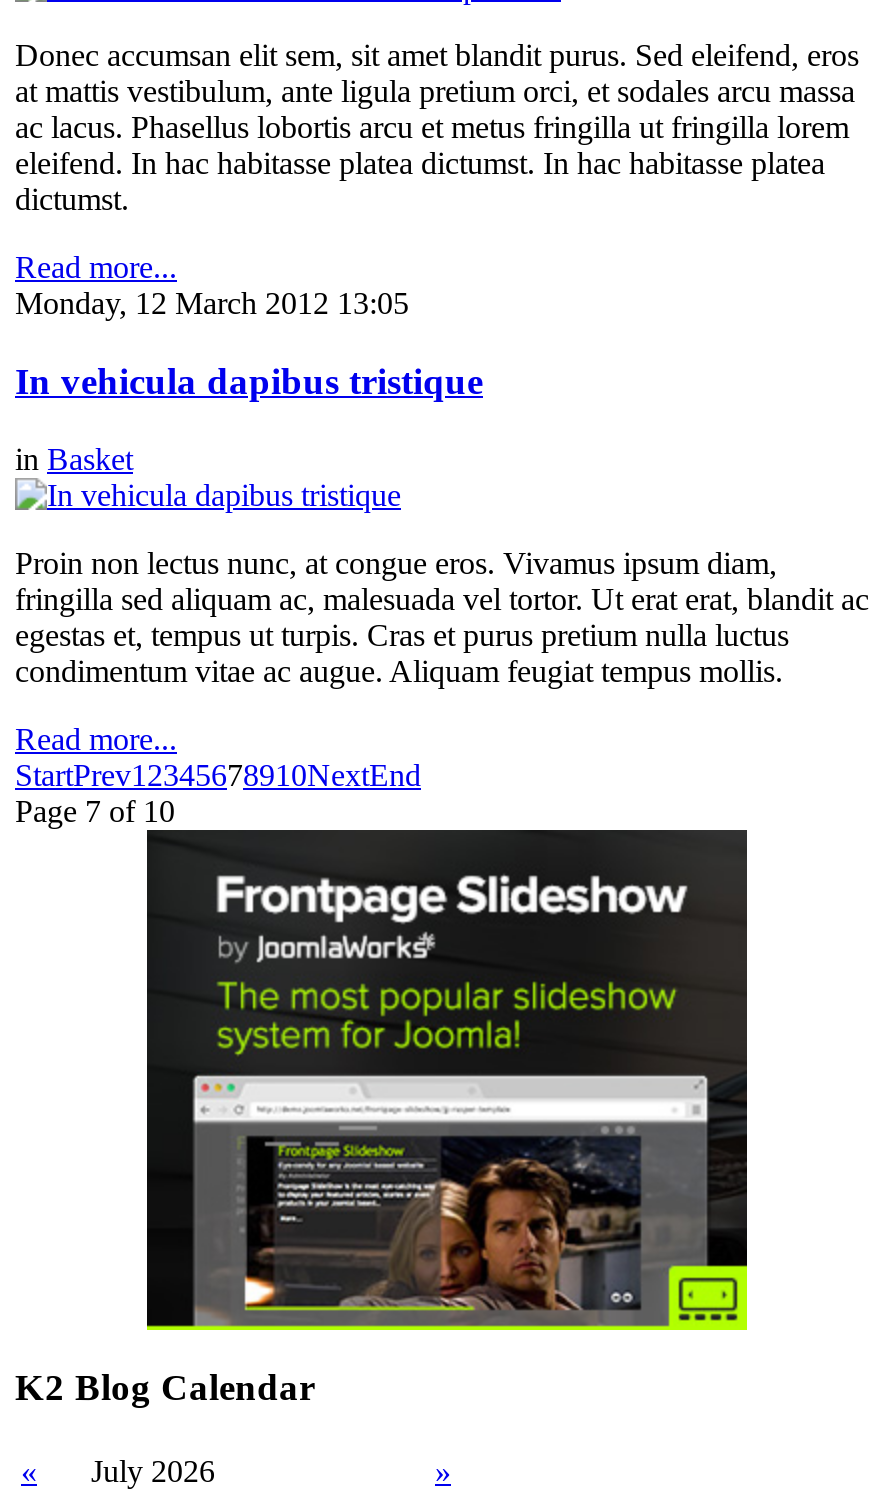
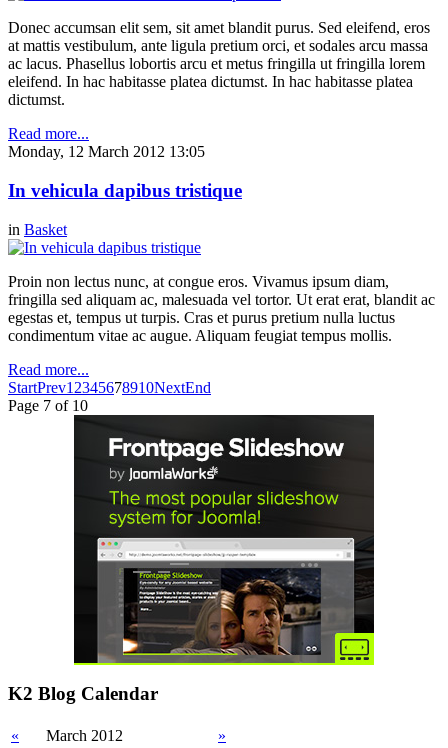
- July 2026
+ March 2012
